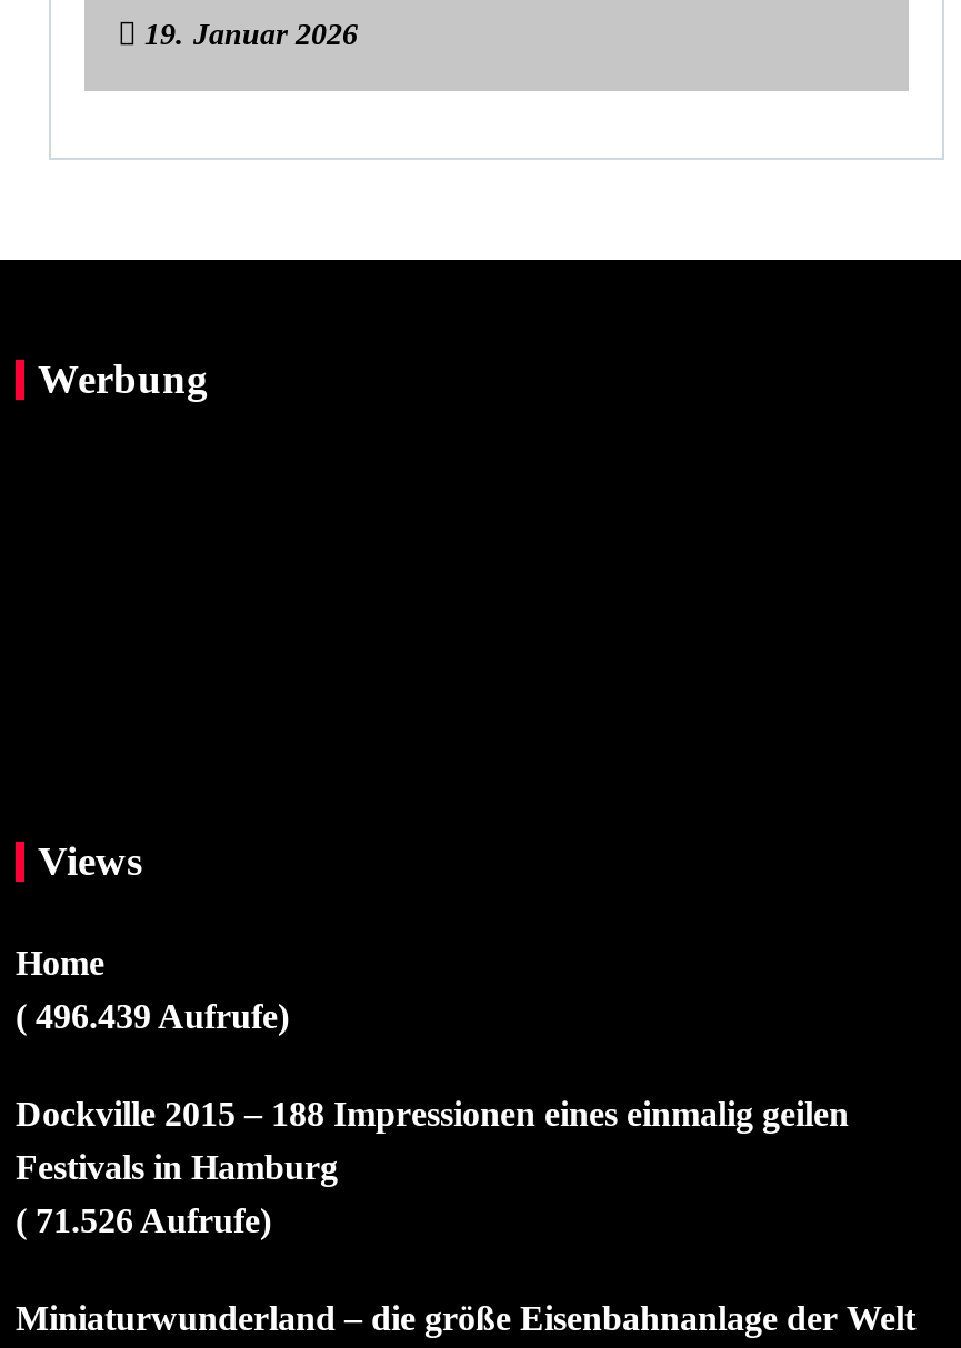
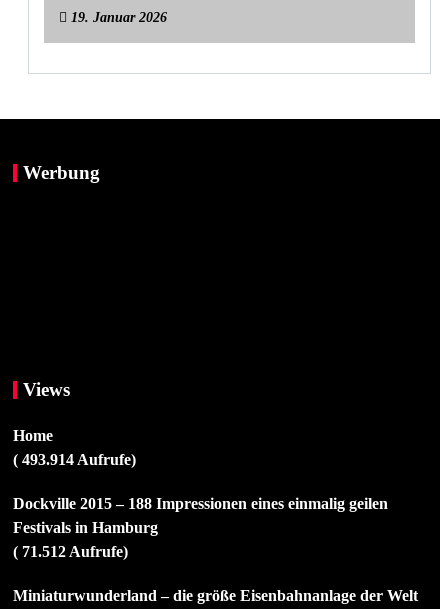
- ( 496.439 Aufrufe)
+ ( 493.914 Aufrufe)

- ( 71.526 Aufrufe)
+ ( 71.512 Aufrufe)
